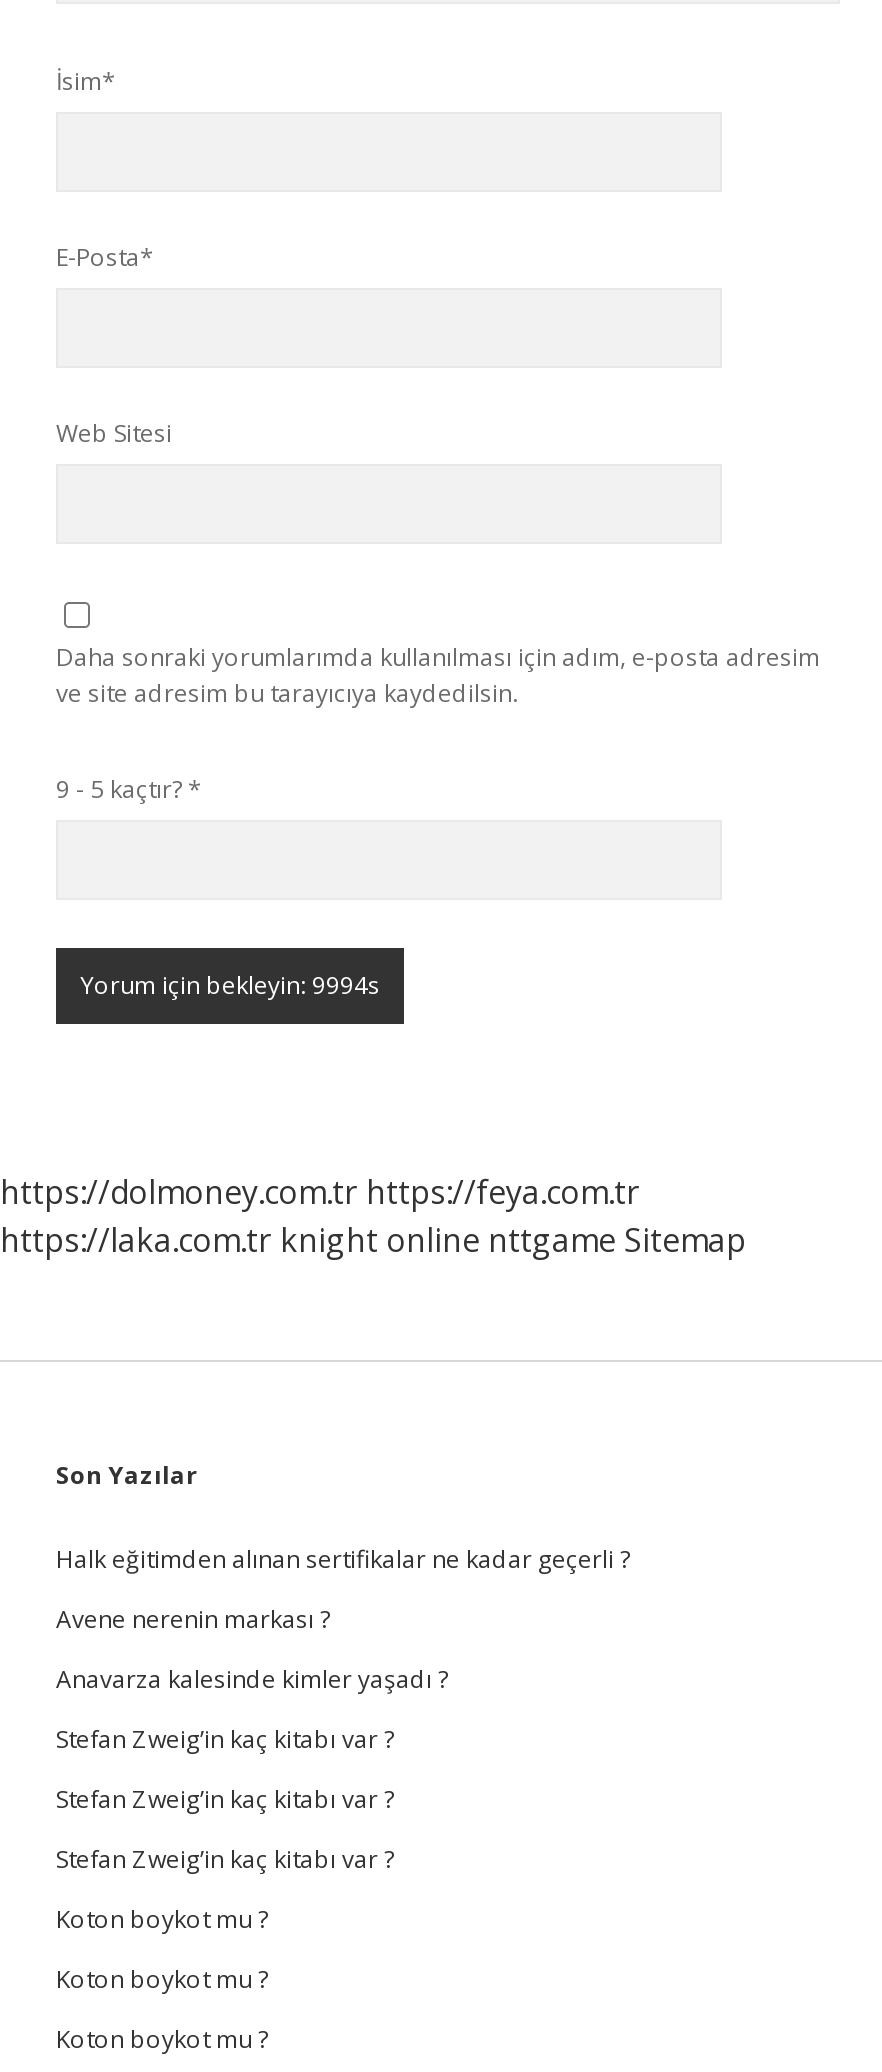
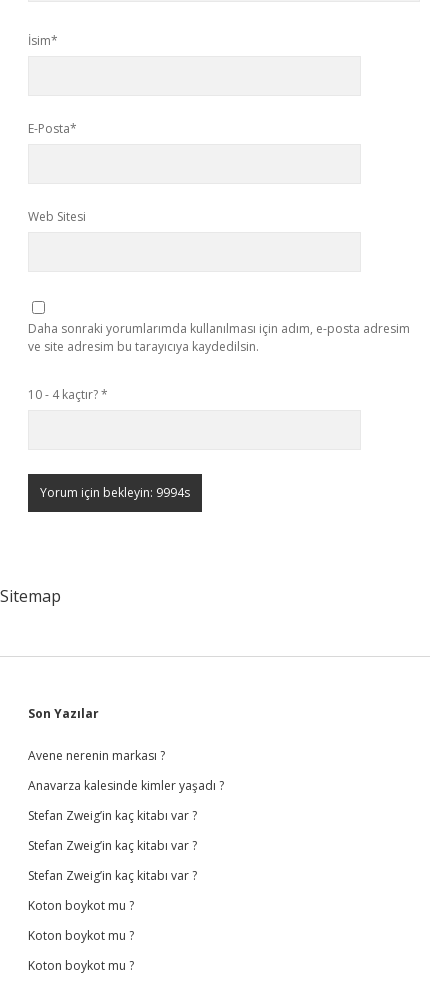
- 9 - 5 kaçtır? *
+ 10 - 4 kaçtır? *

- https://dolmoney.com.tr https://feya.com.tr
- https://laka.com.tr knight online nttgame Sitemap
+ Sitemap

- Halk eğitimden alınan sertifikalar ne kadar geçerli ?
